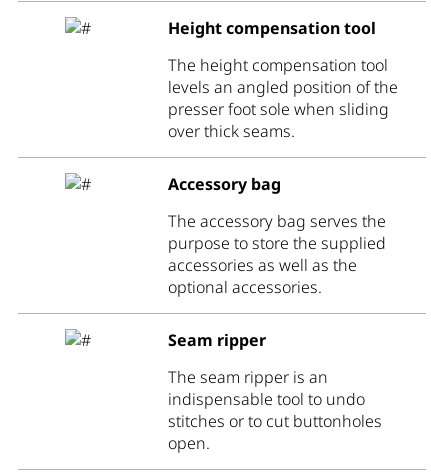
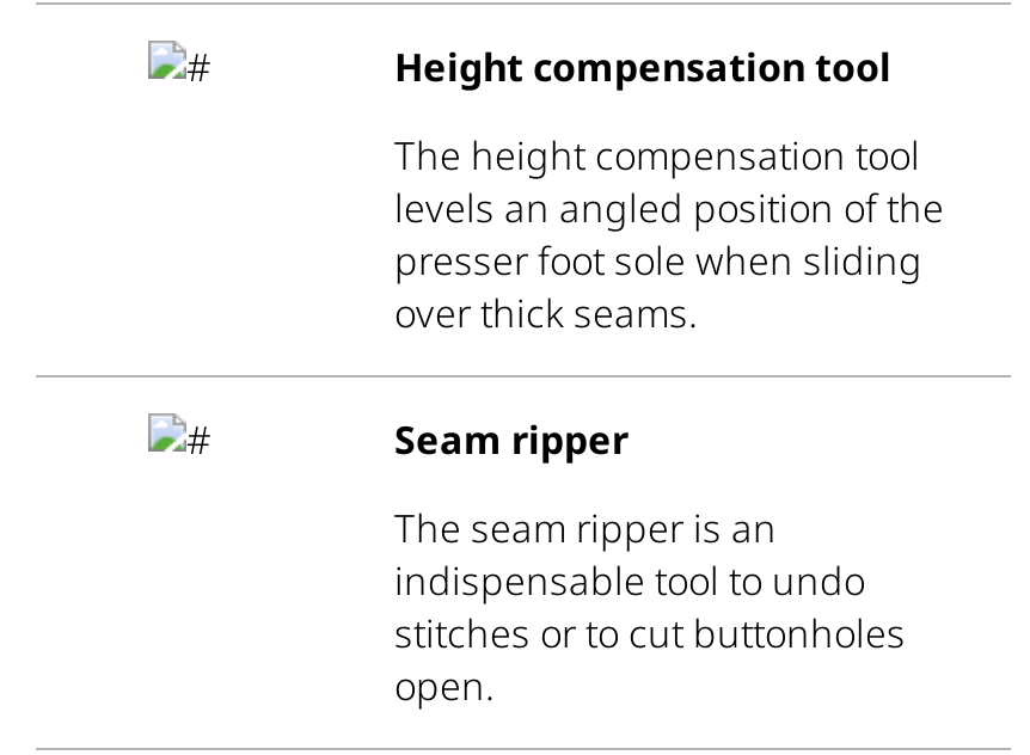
- Accessory bag
- The accessory bag serves the
- purpose to store the supplied
- accessories as well as the
- optional accessories.
